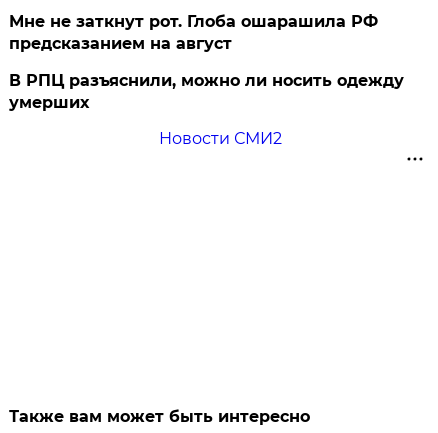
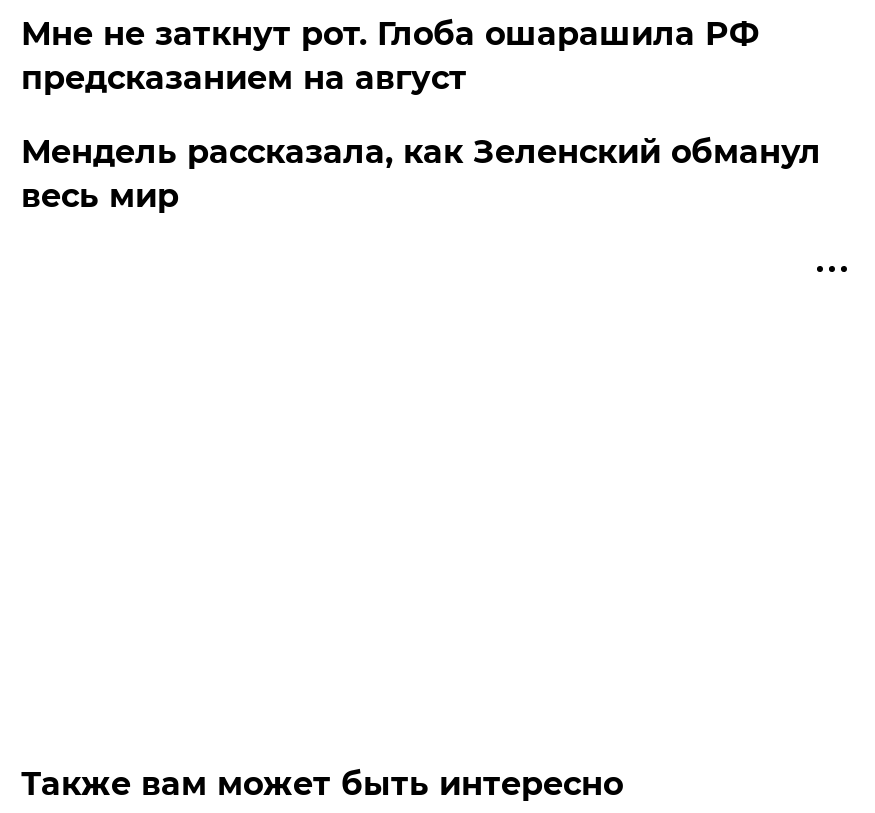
- В РПЦ разъяснили, можно ли носить одежду
- умерших
- Новости СМИ2
+ Мендель рассказала, как Зеленский обманул
+ весь мир
